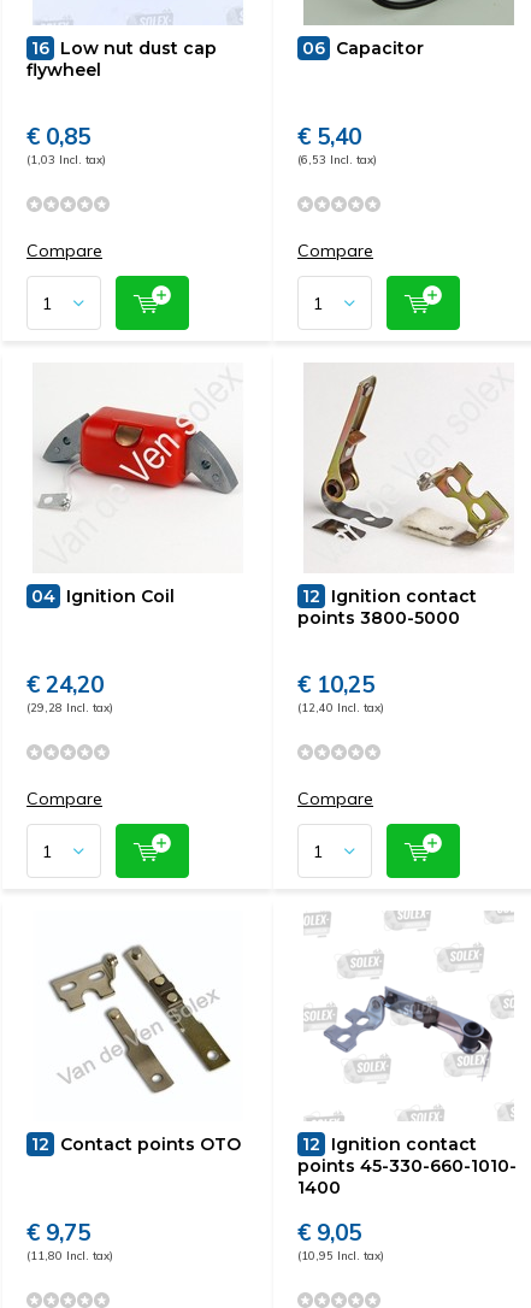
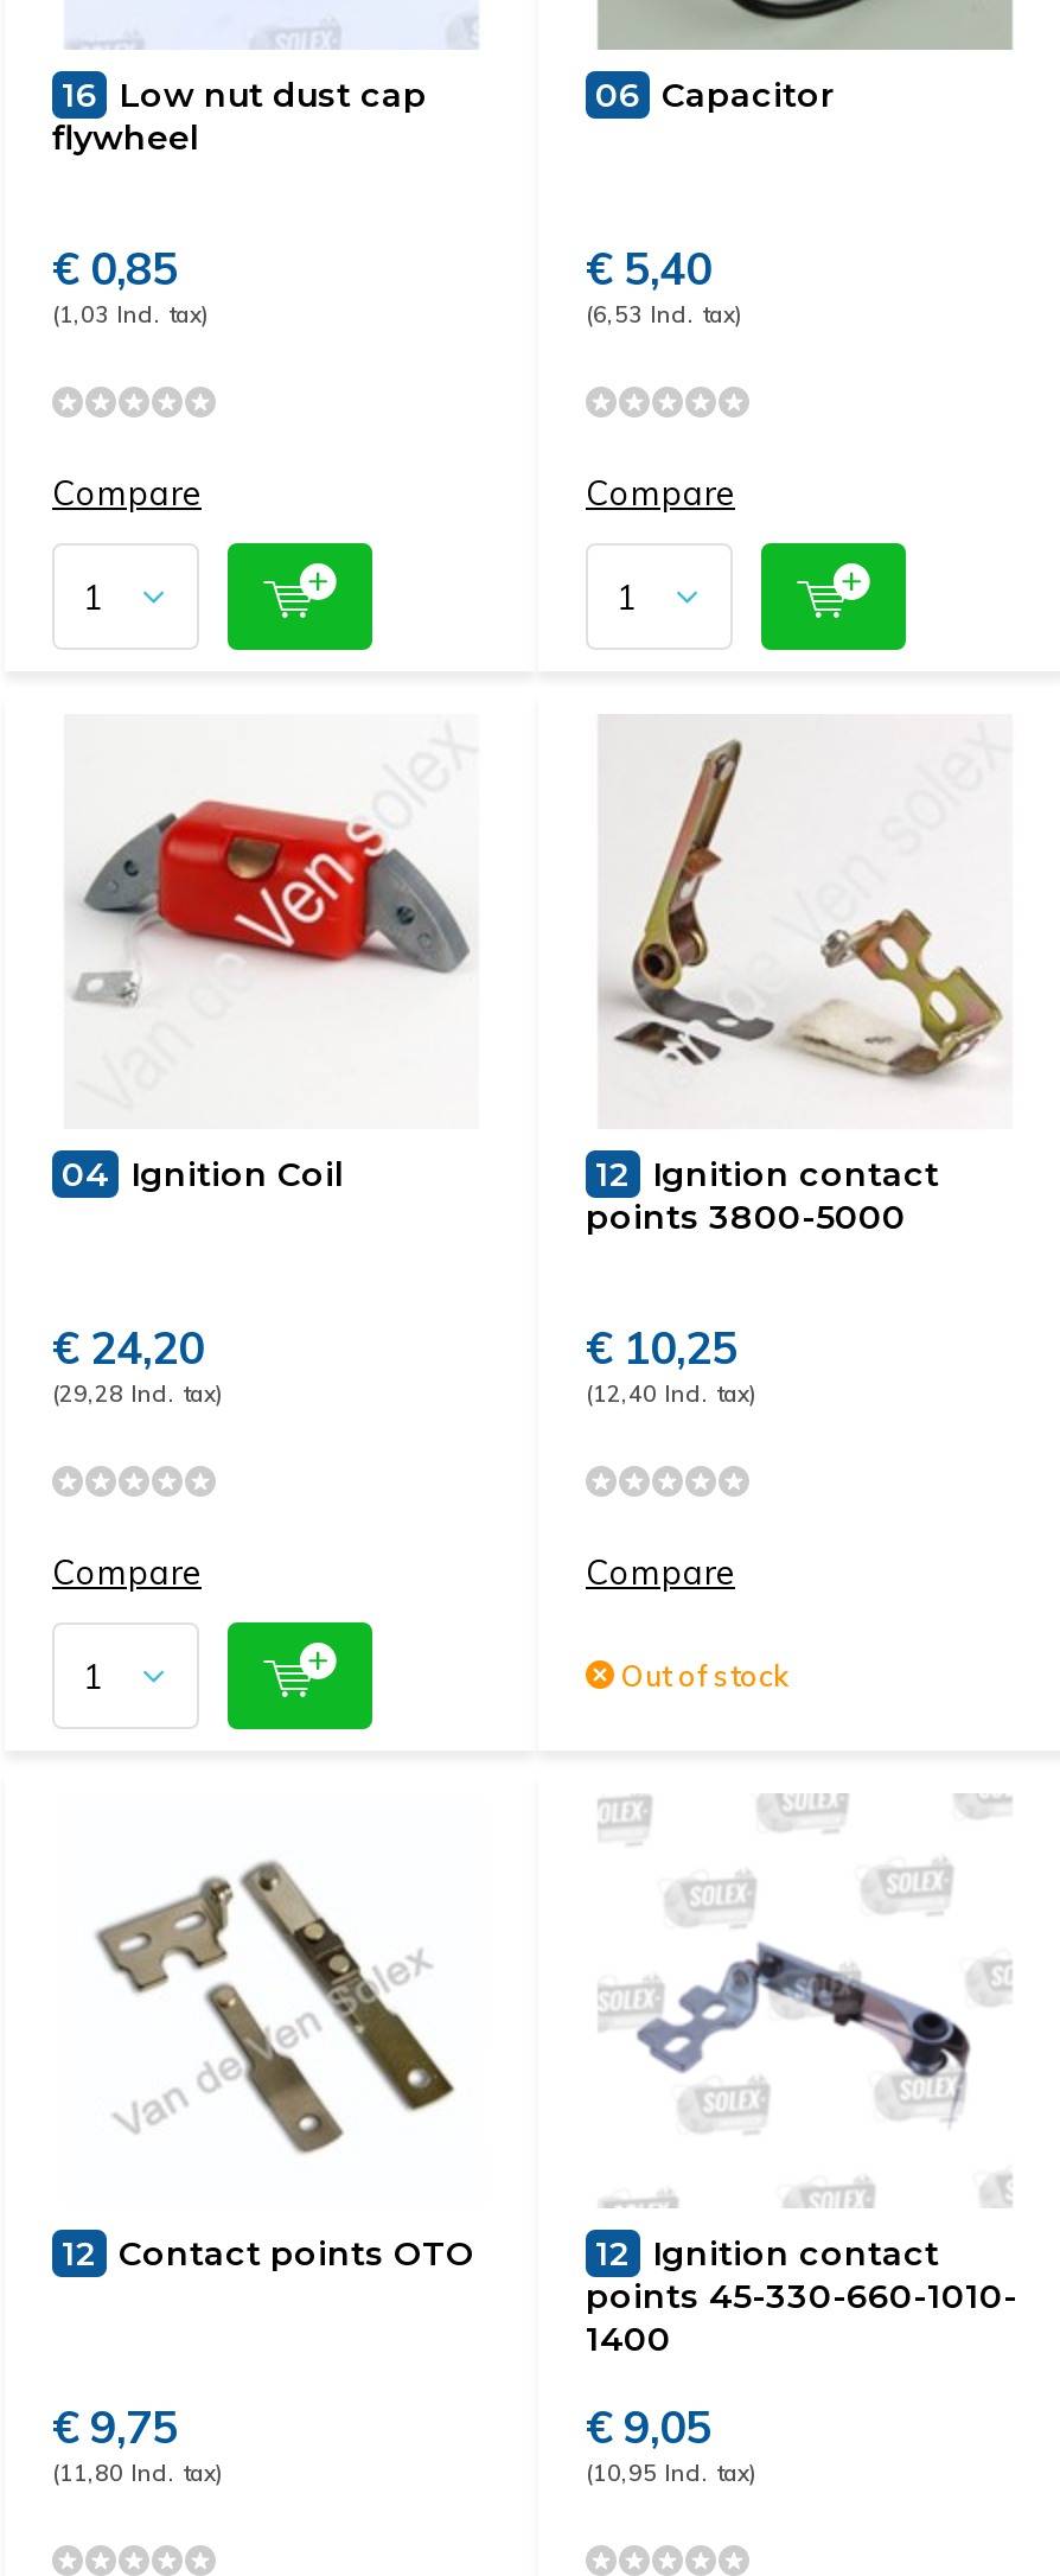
+ Out of stock

- [image]
